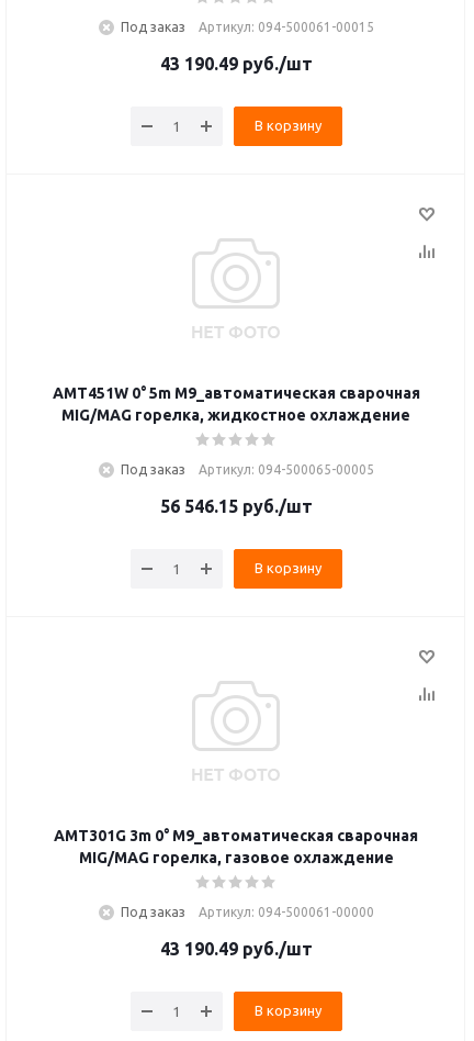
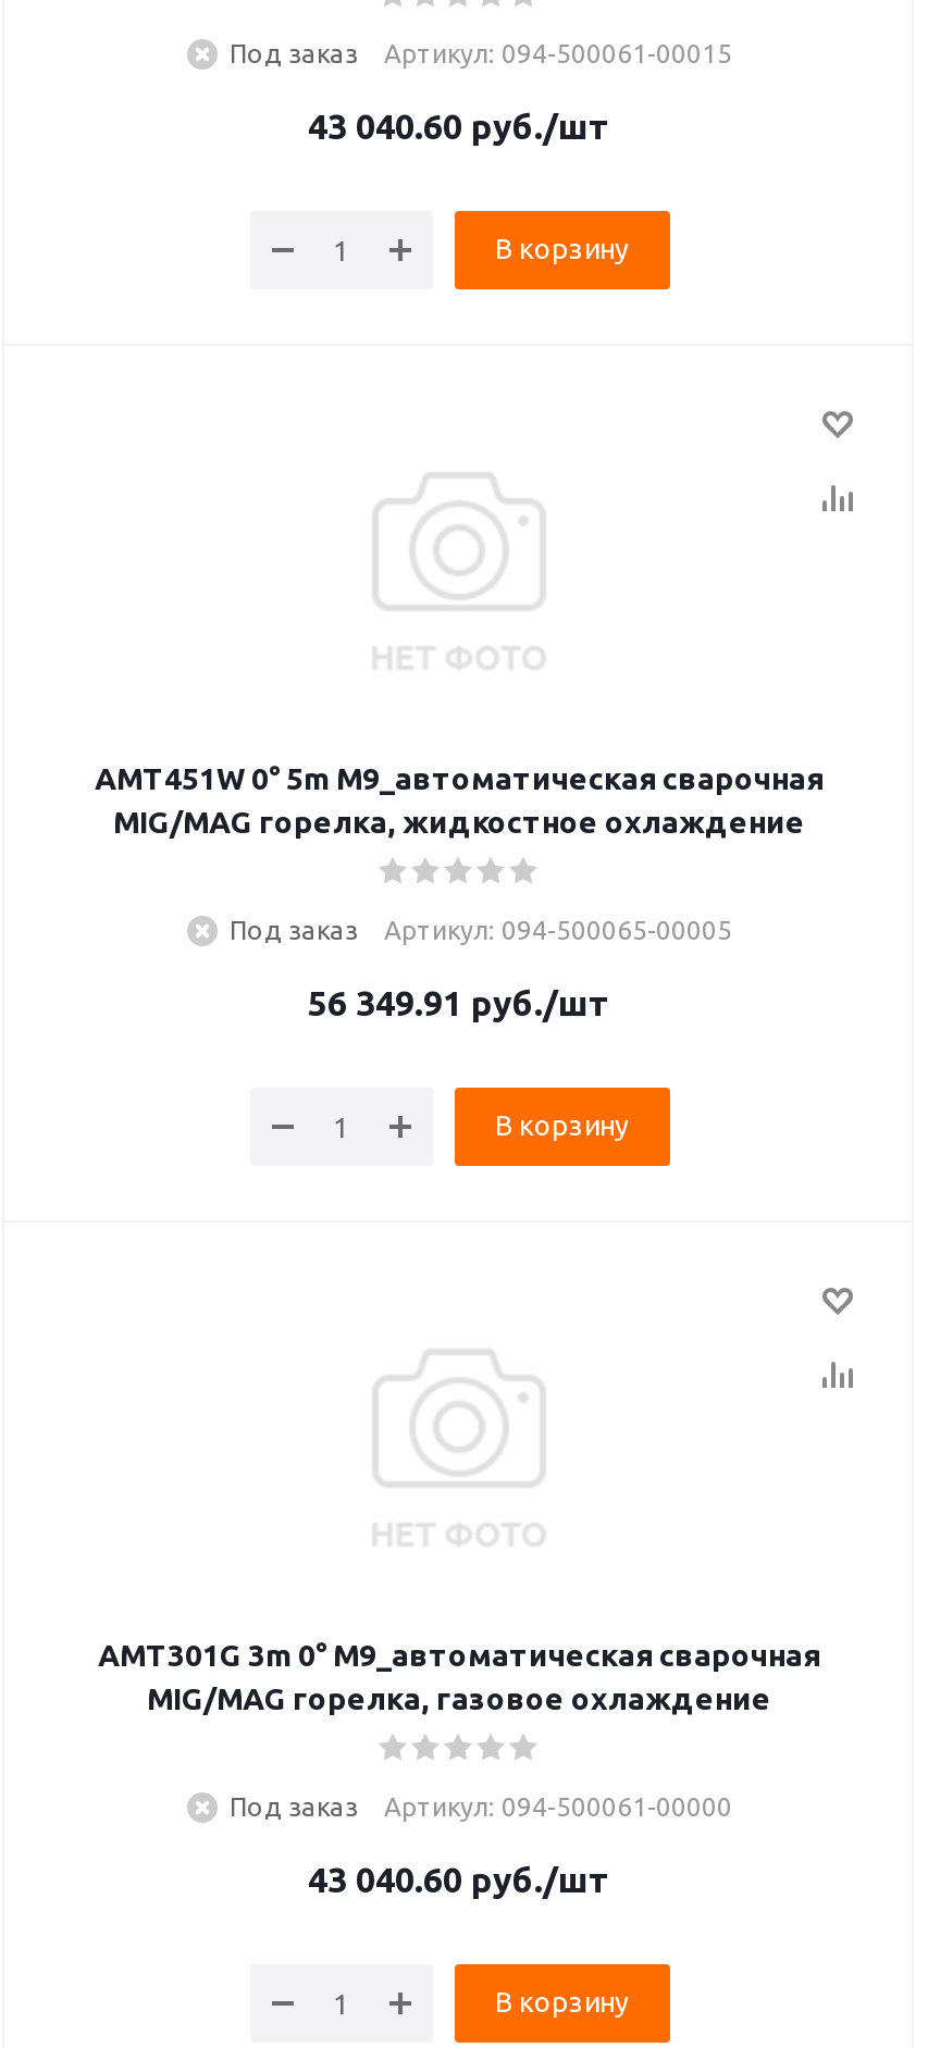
- 43 190.49 руб./шт
+ 43 040.60 руб./шт

- 56 546.15 руб./шт
+ 56 349.91 руб./шт

- 43 190.49 руб./шт
+ 43 040.60 руб./шт
